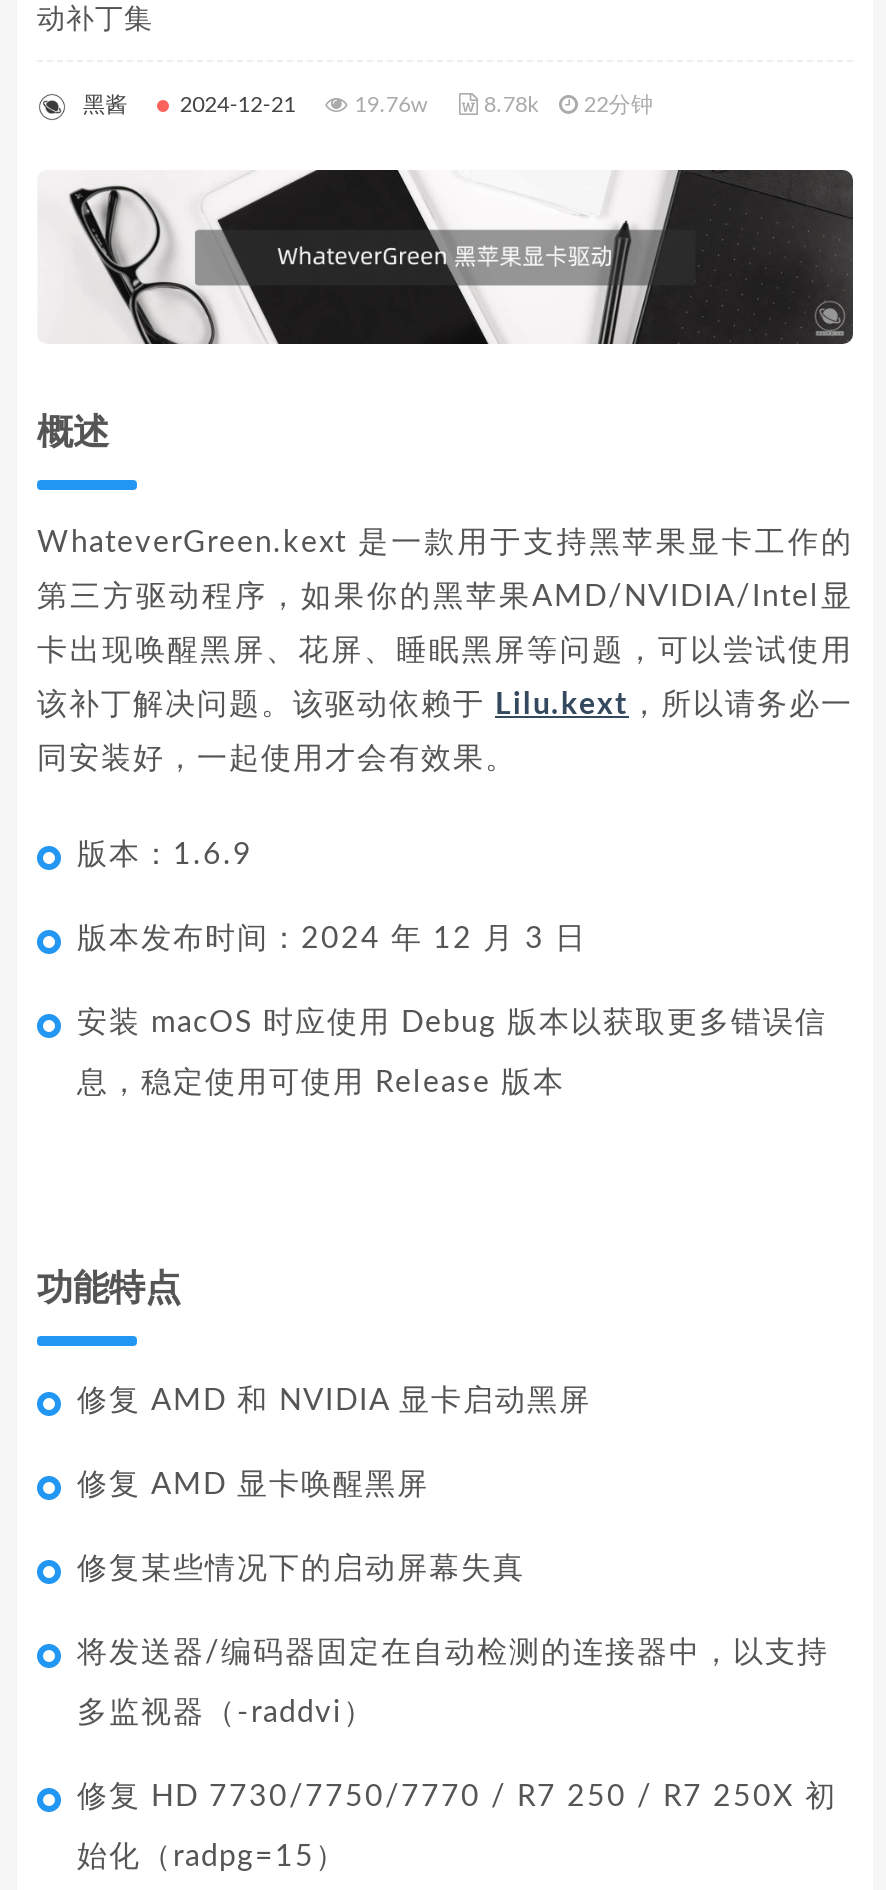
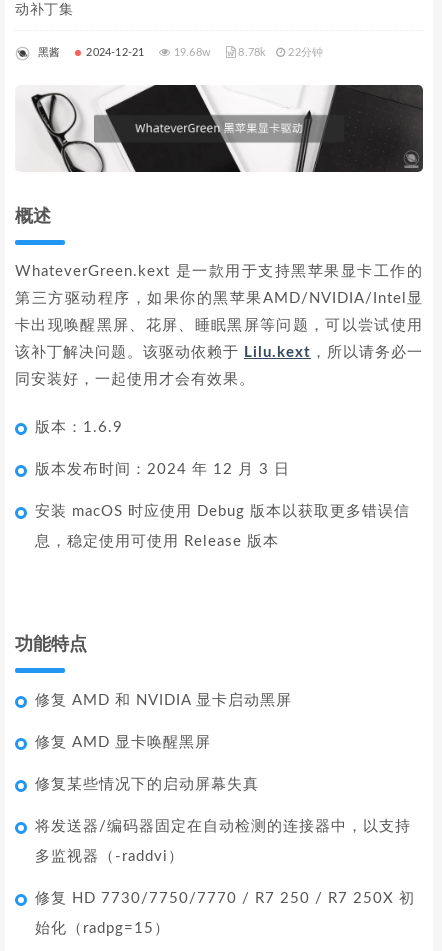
- 19.76w
+ 19.68w
